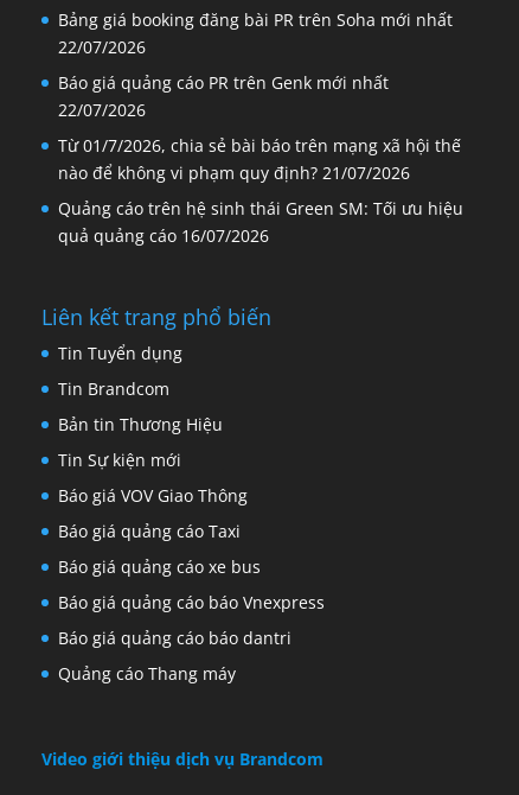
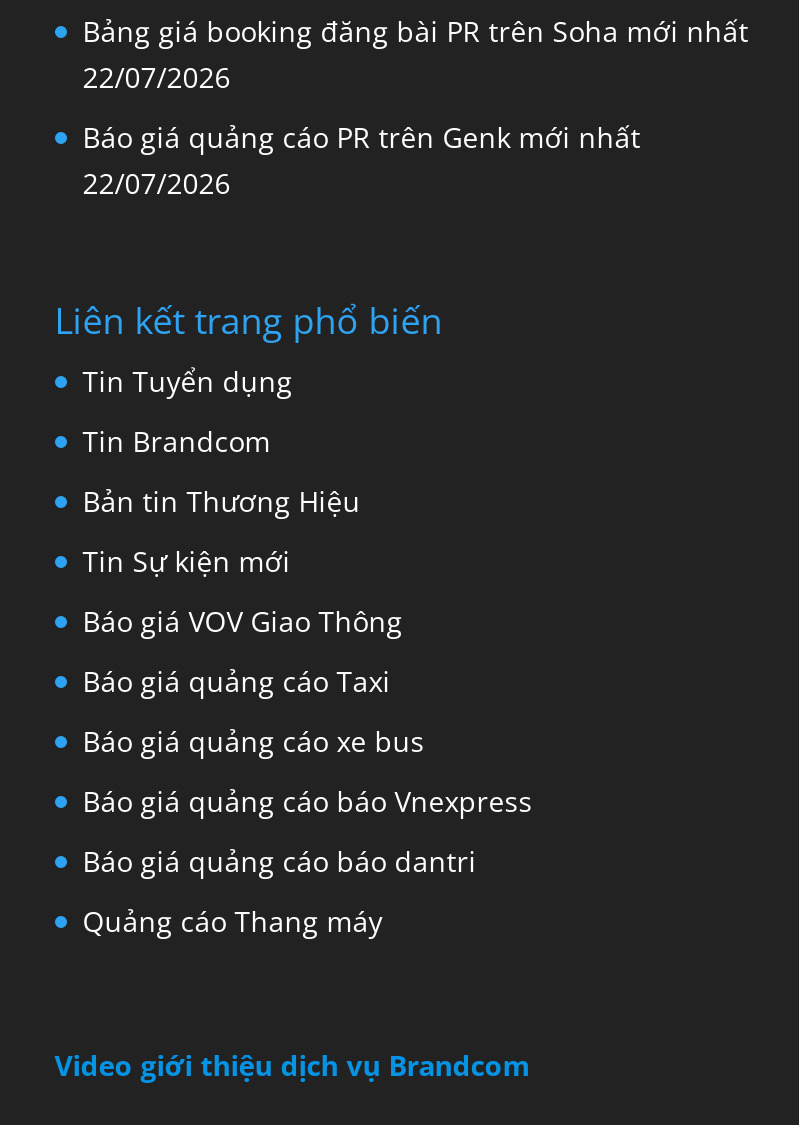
- Từ 01/7/2026, chia sẻ bài báo trên mạng xã hội thế
- nào để không vi phạm quy định? 21/07/2026
- Quảng cáo trên hệ sinh thái Green SM: Tối ưu hiệu
- quả quảng cáo 16/07/2026
